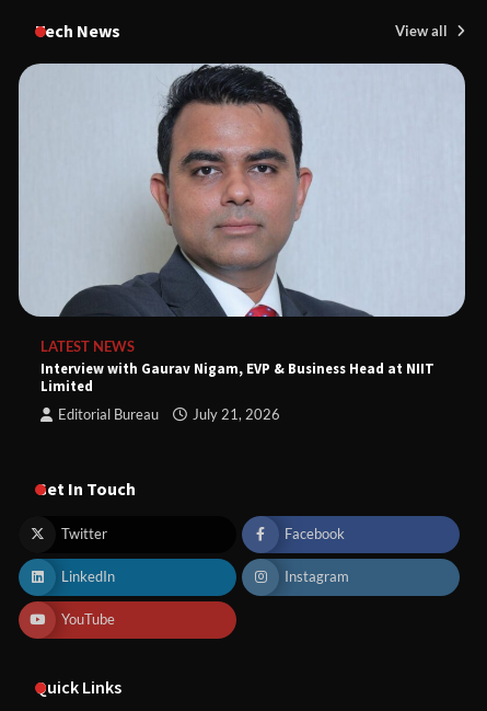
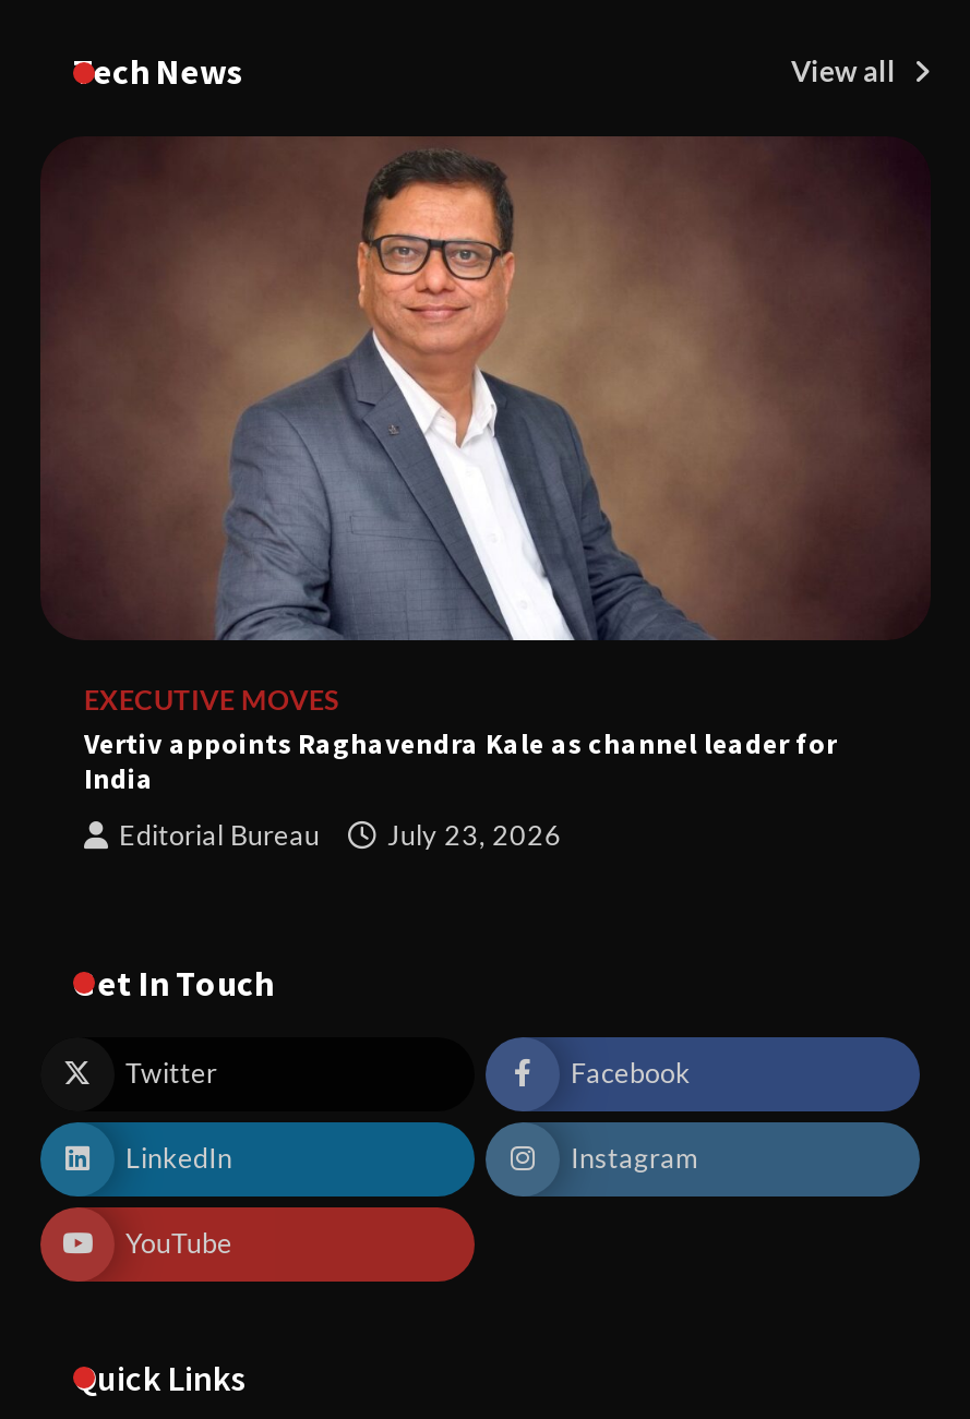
- [image]
- LATEST NEWS
- Interview with Gaurav Nigam, EVP & Business Head at NIIT
- Limited
+ [image]
+ EXECUTIVE MOVES
+ Vertiv appoints Raghavendra Kale as channel leader for
+ India

- July 21, 2026
+ July 23, 2026
